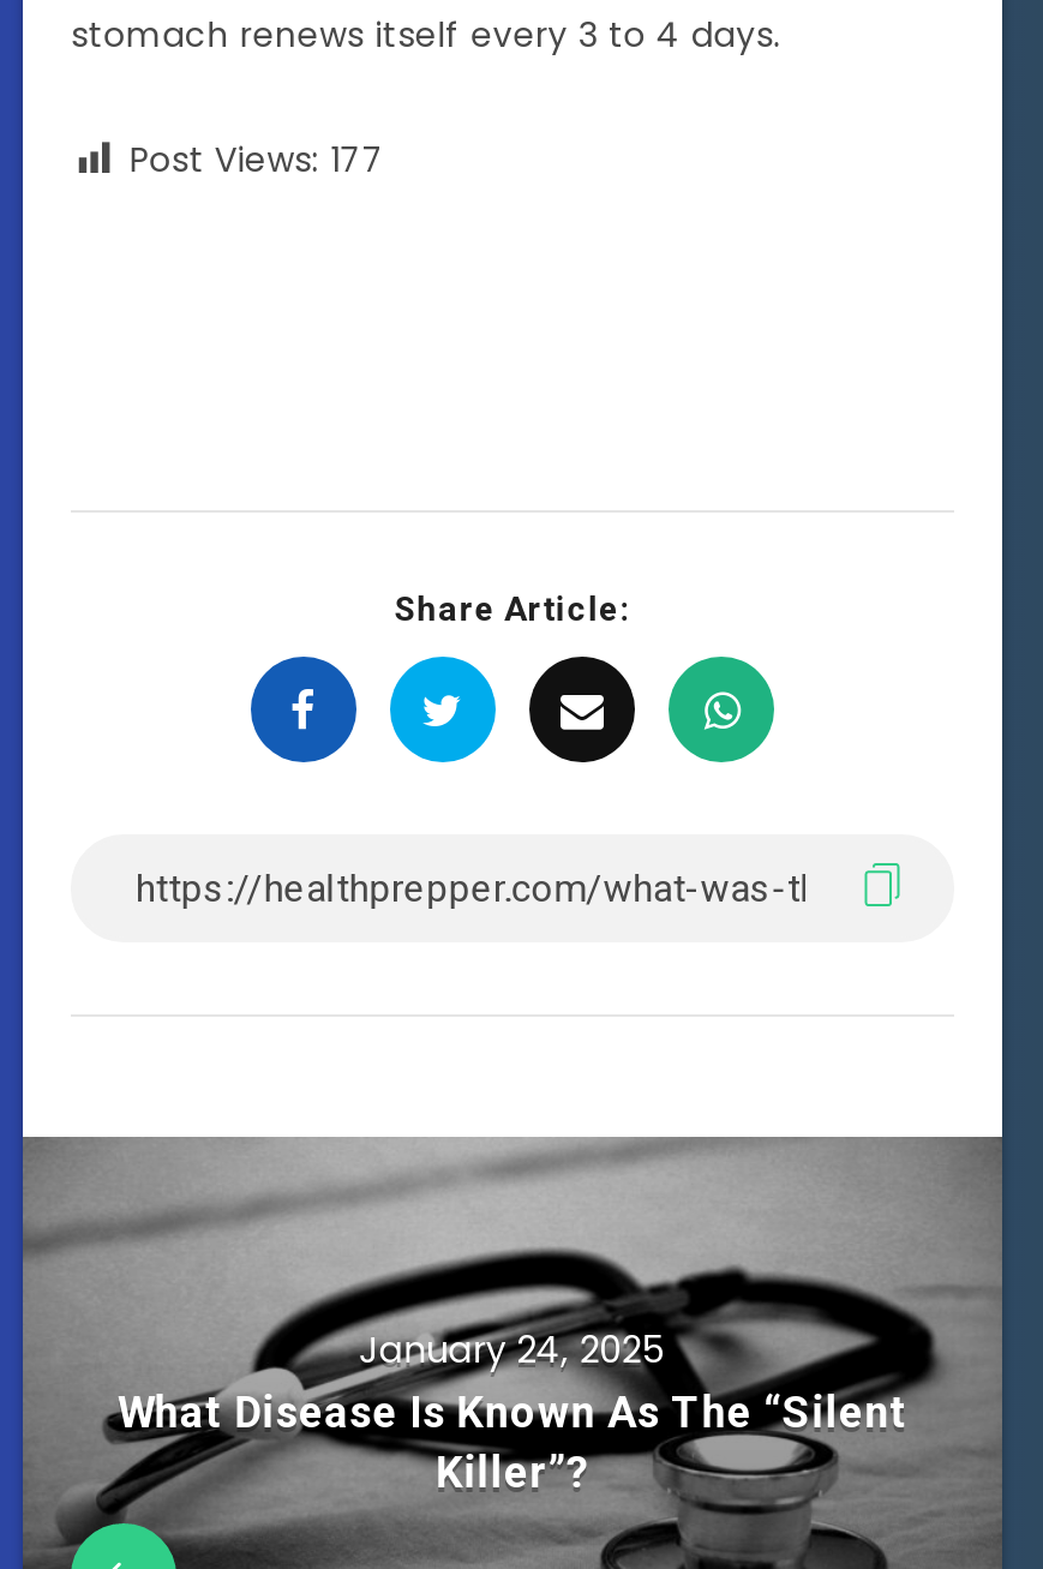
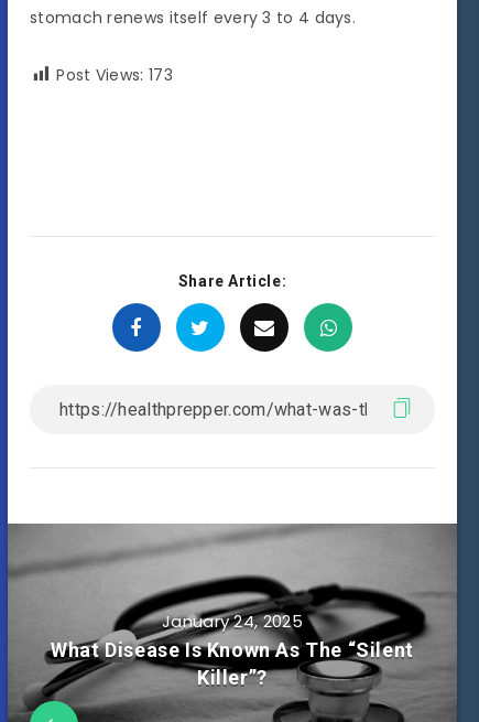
- Post Views: 177
+ Post Views: 173
